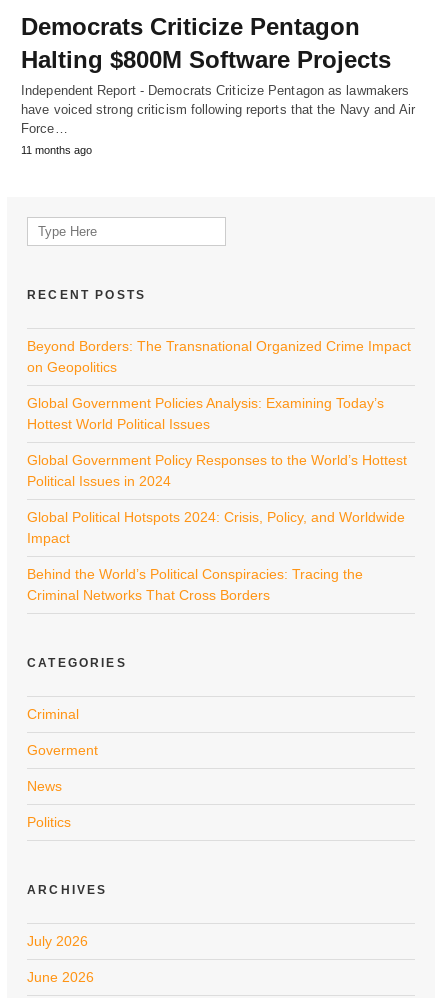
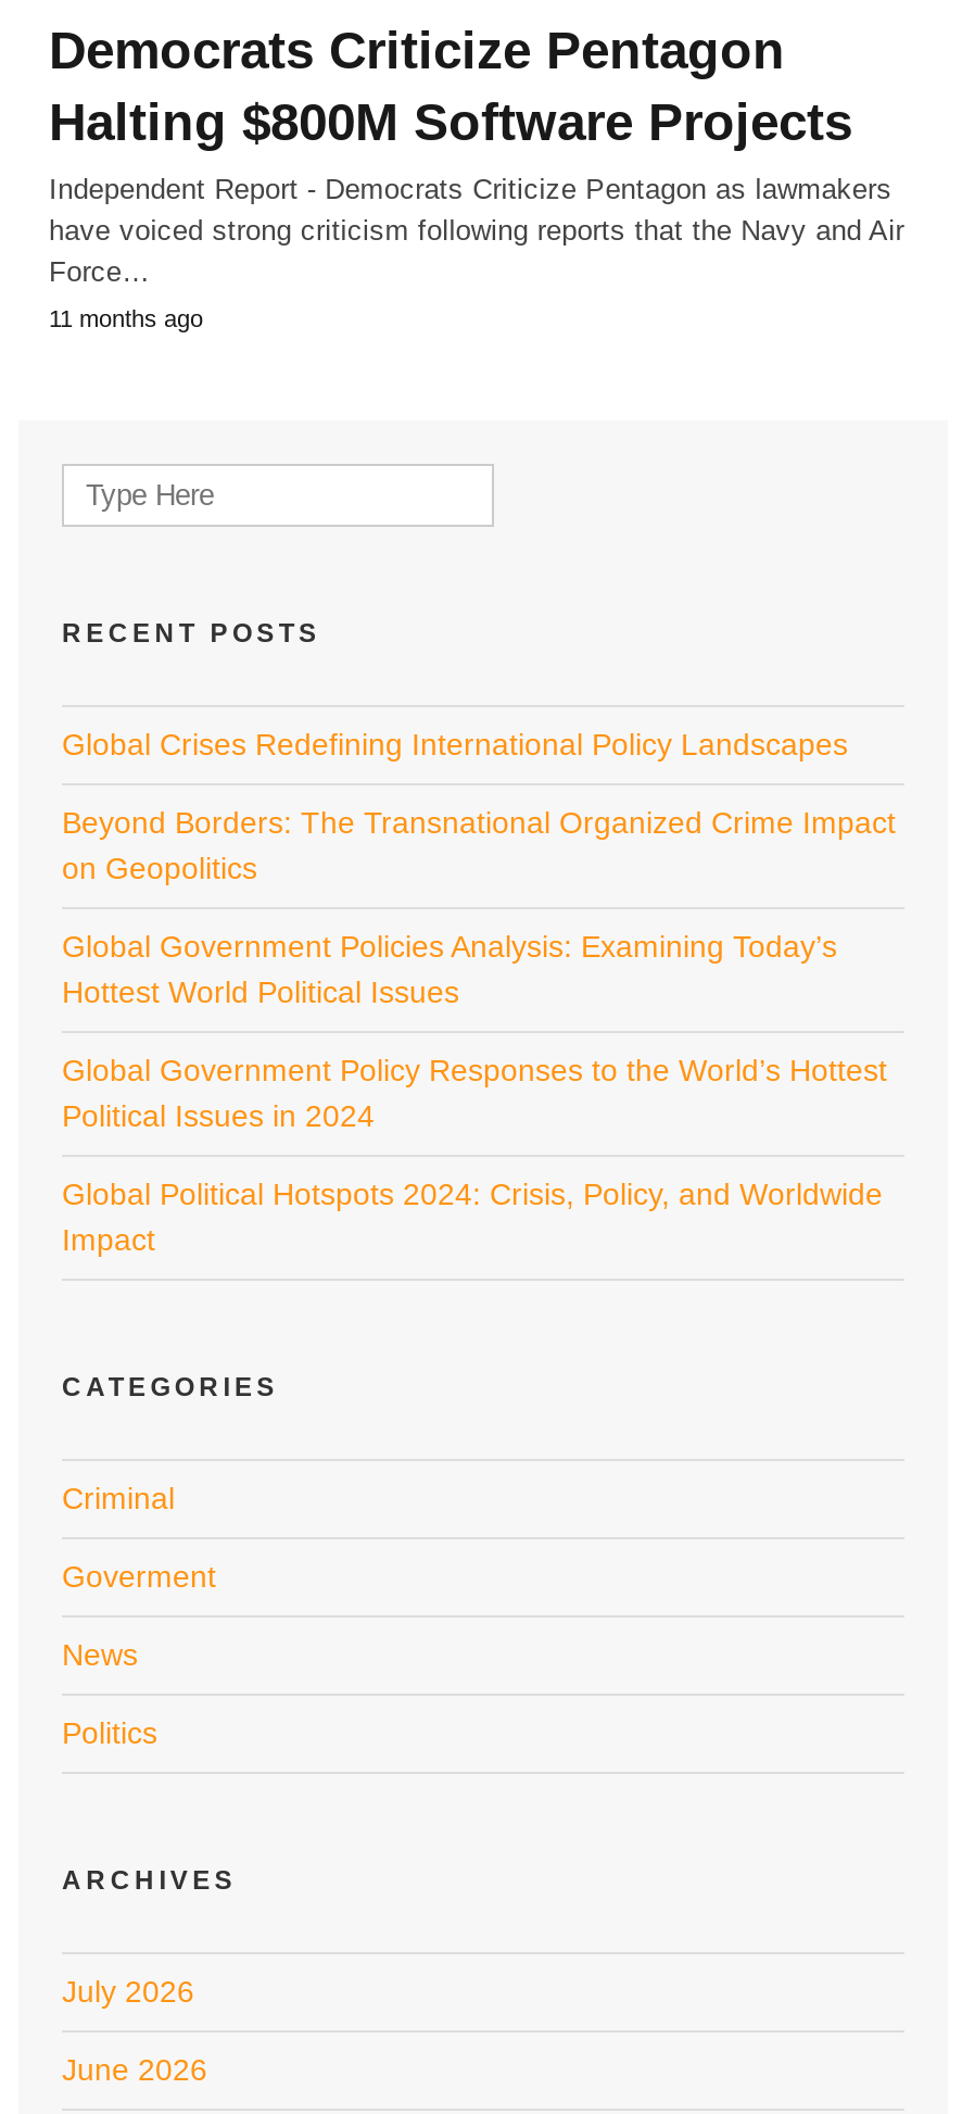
+ Global Crises Redefining International Policy Landscapes

moved down: Beyond Borders: The Transnational Organized Crime Impact | on Geopolitics | Global Government Policies Analysis: Examining Today’s | Hottest World Political Issues | Global Government Policy Responses to the World’s Hottest | Political Issues in 2024 | Global Political Hotspots 2024: Crisis, Policy, and Worldwide | Impact

- Behind the World’s Political Conspiracies: Tracing the
- Criminal Networks That Cross Borders
